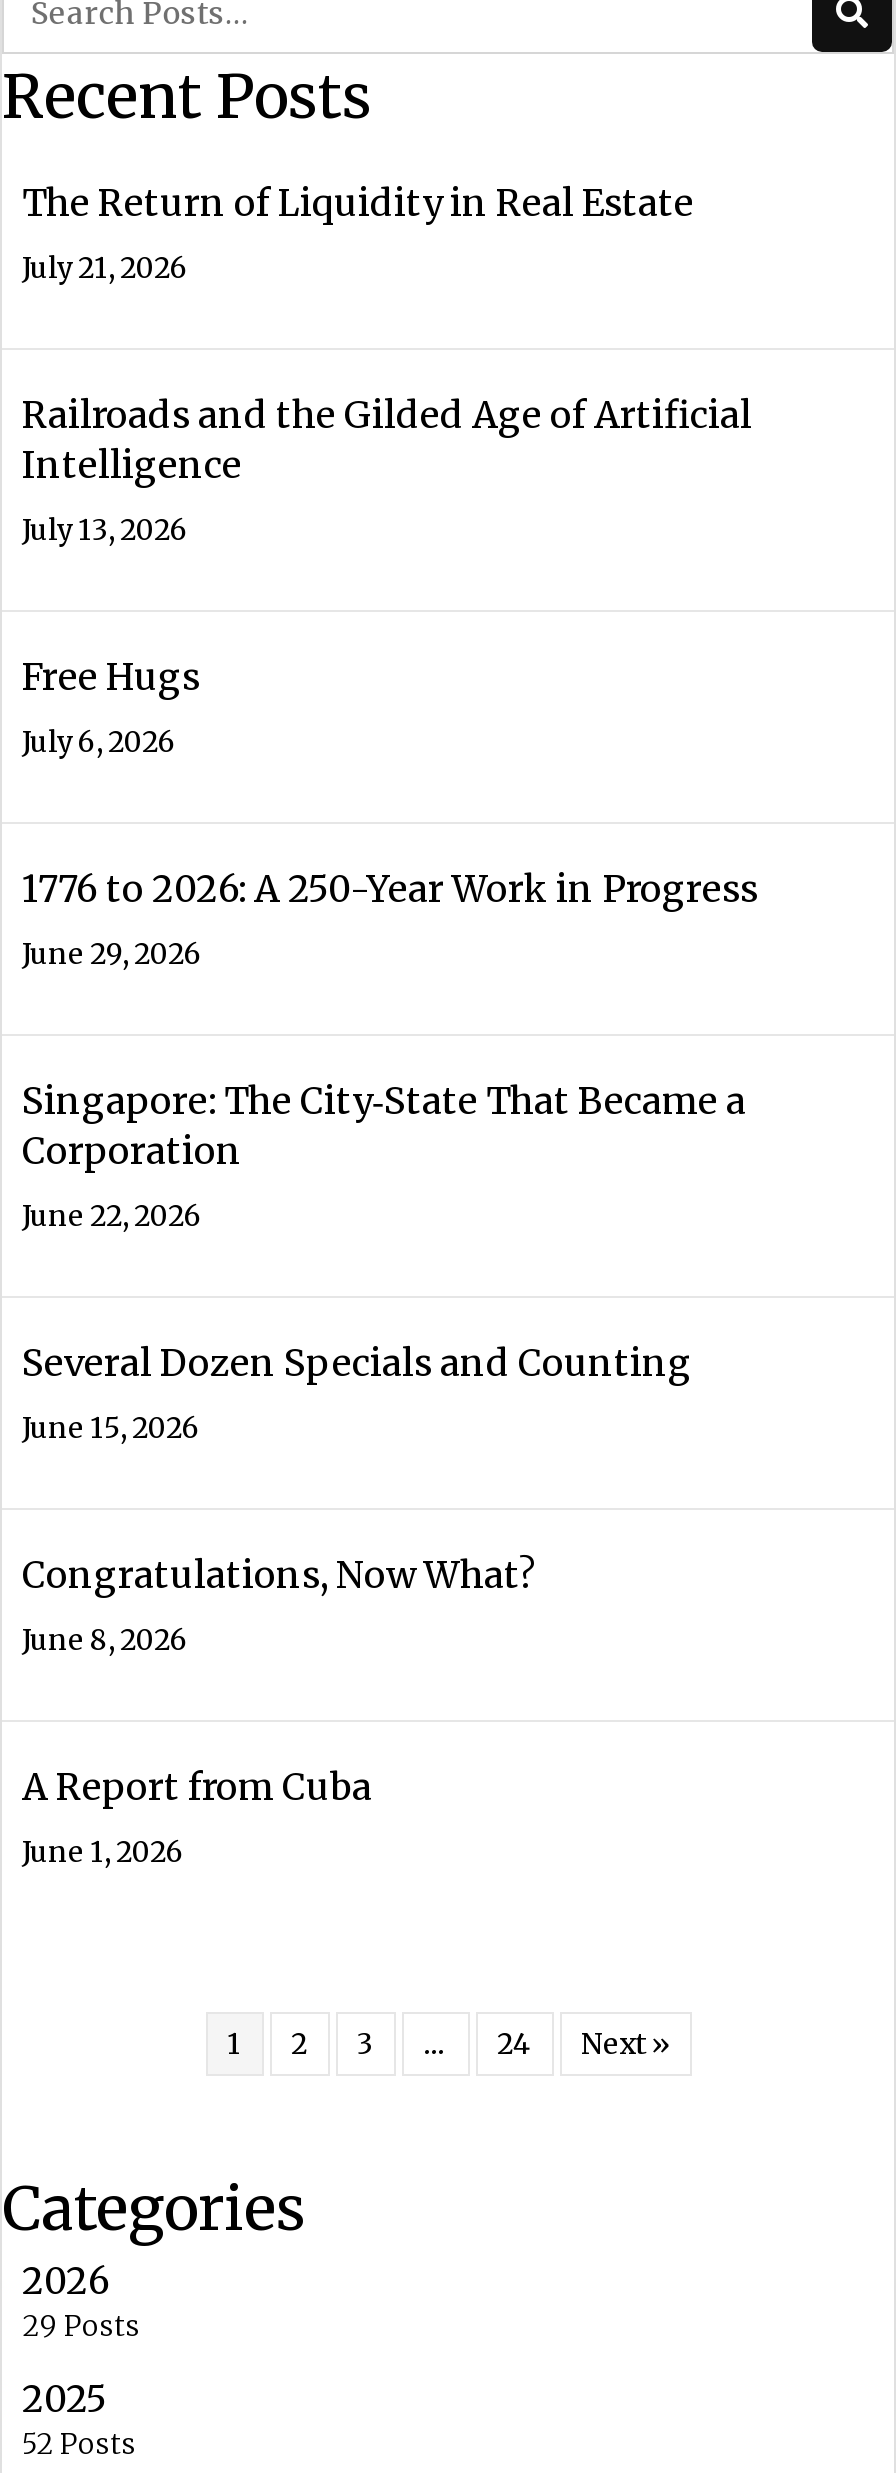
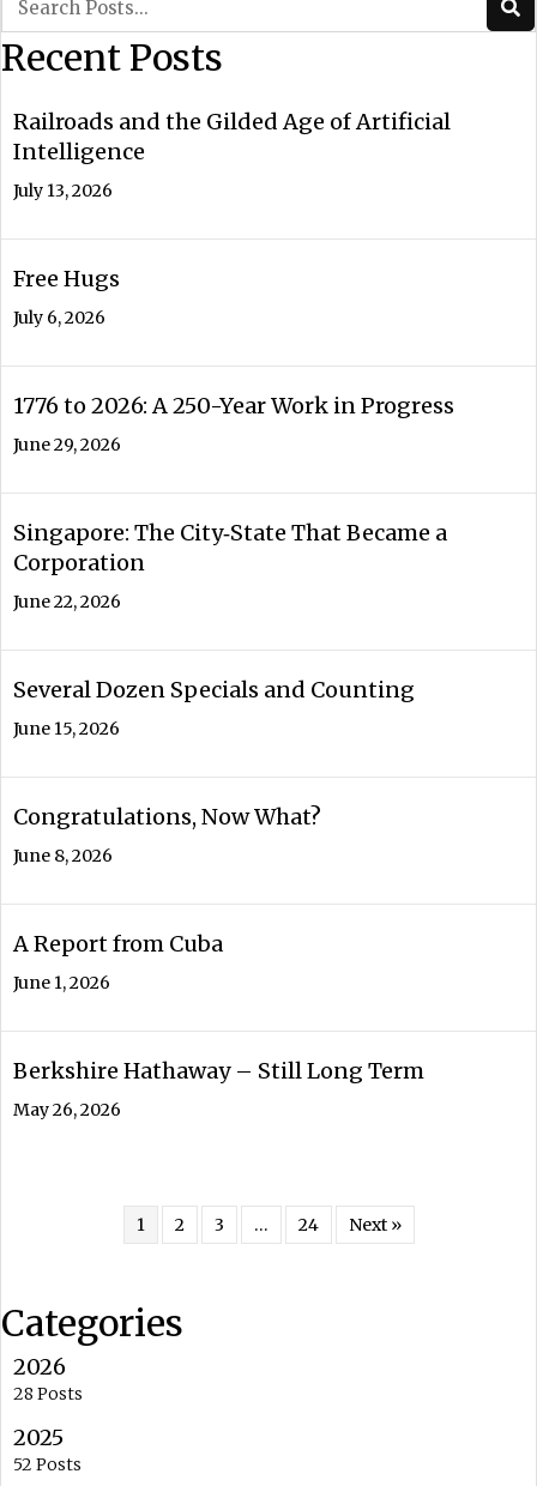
- The Return of Liquidity in Real Estate
- July 21, 2026

moved up: Railroads and the Gilded Age of Artificial | Intelligence | July 13, 2026 | ... | A Report from Cuba | June 1, 2026

+ Berkshire Hathaway – Still Long Term
+ May 26, 2026

- 29 Posts
+ 28 Posts
